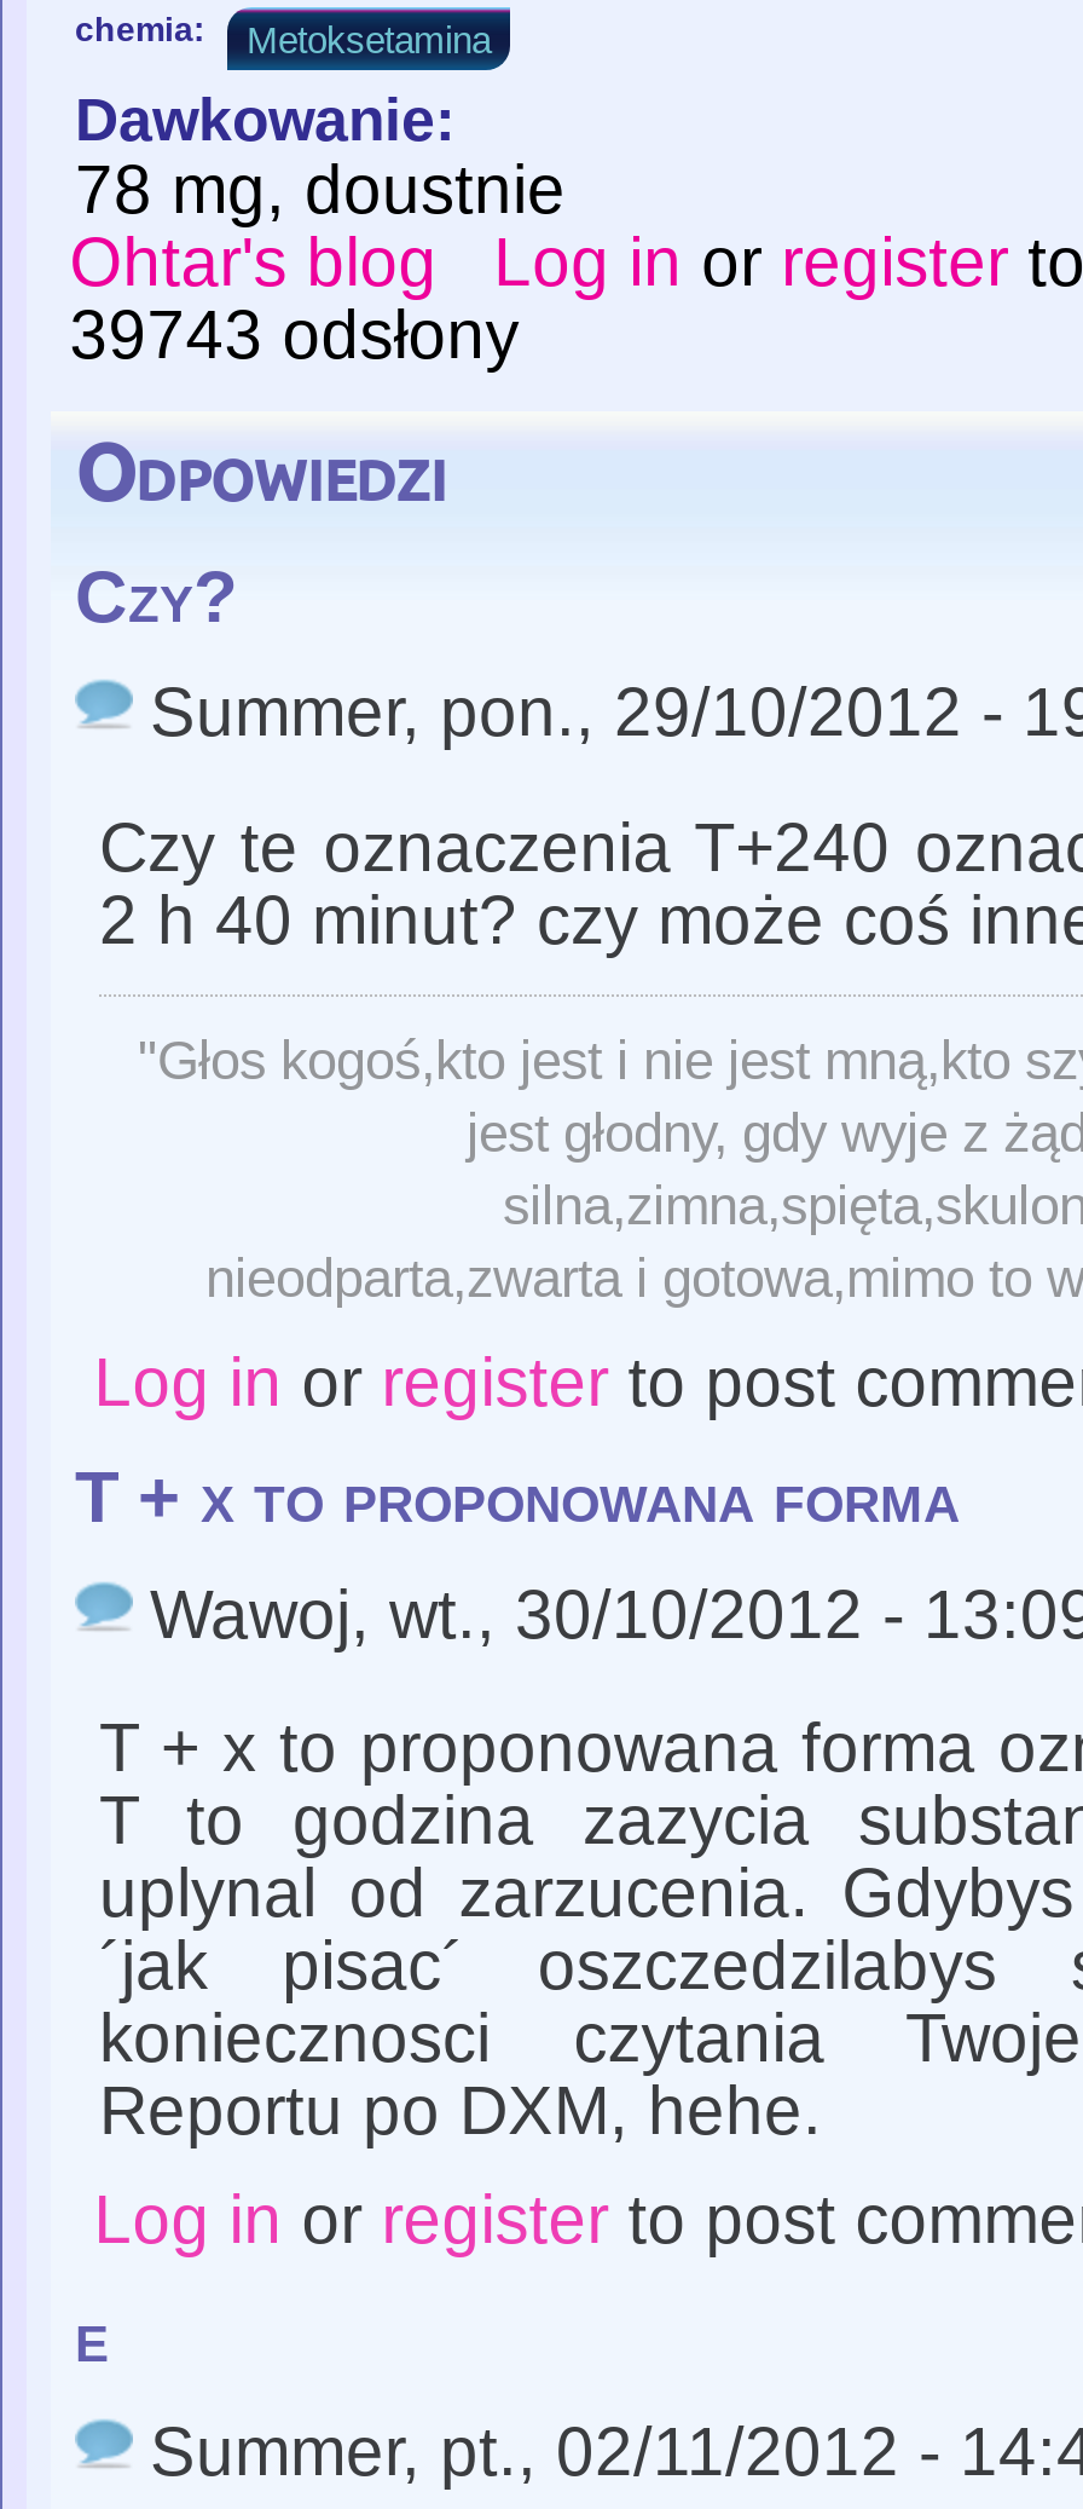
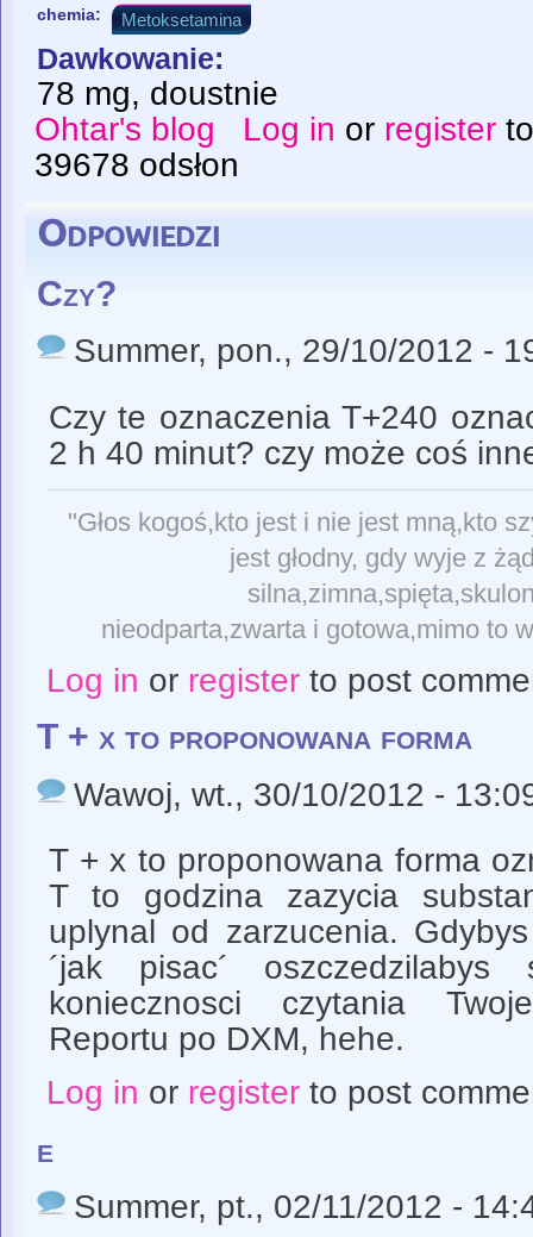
- 39743 odsłony
+ 39678 odsłon
